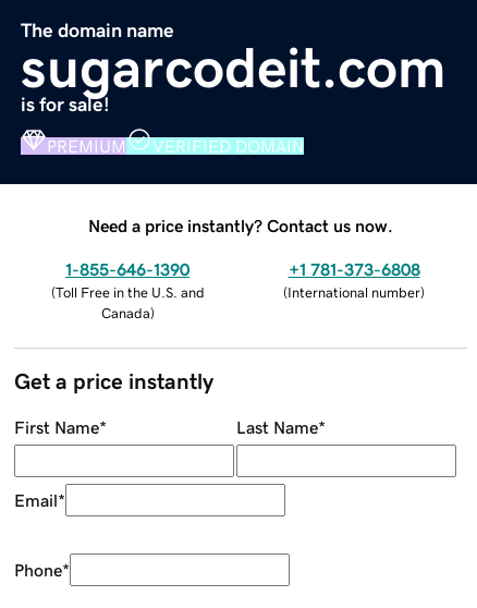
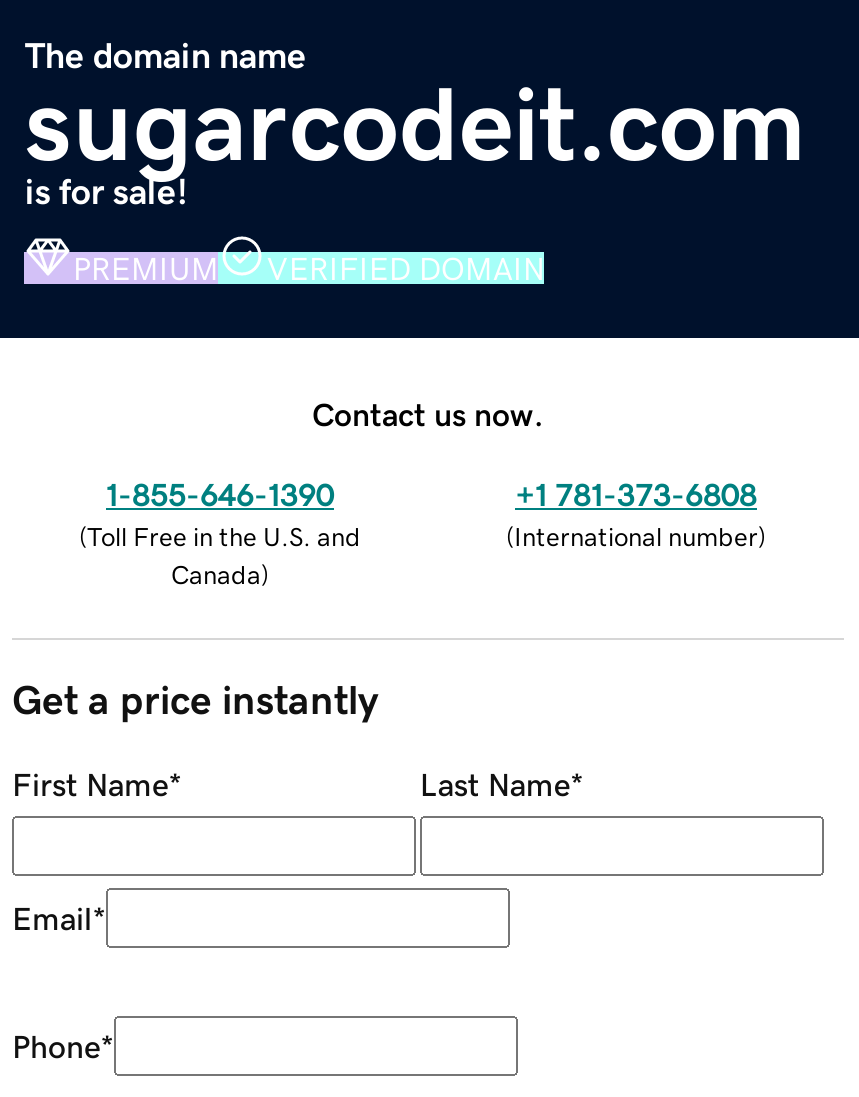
- Need a price instantly? Contact us now.
+ Contact us now.
